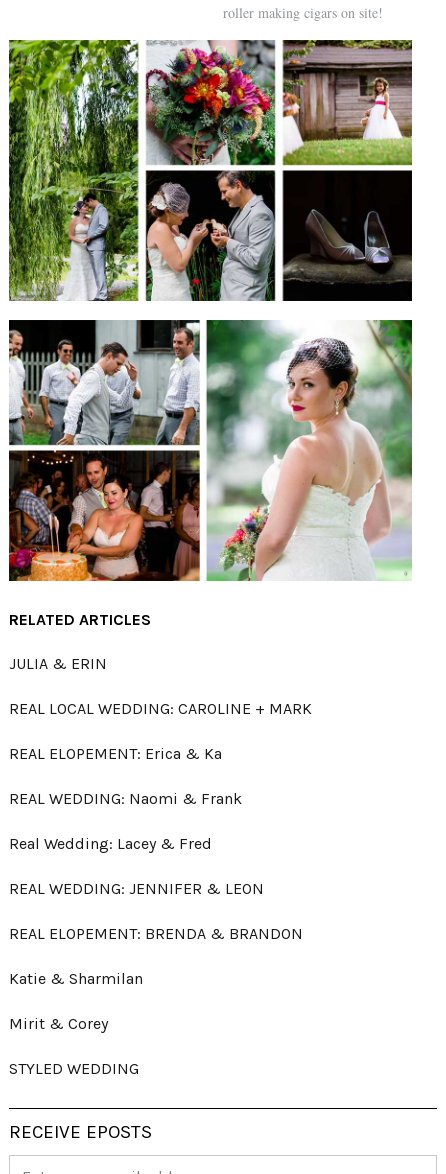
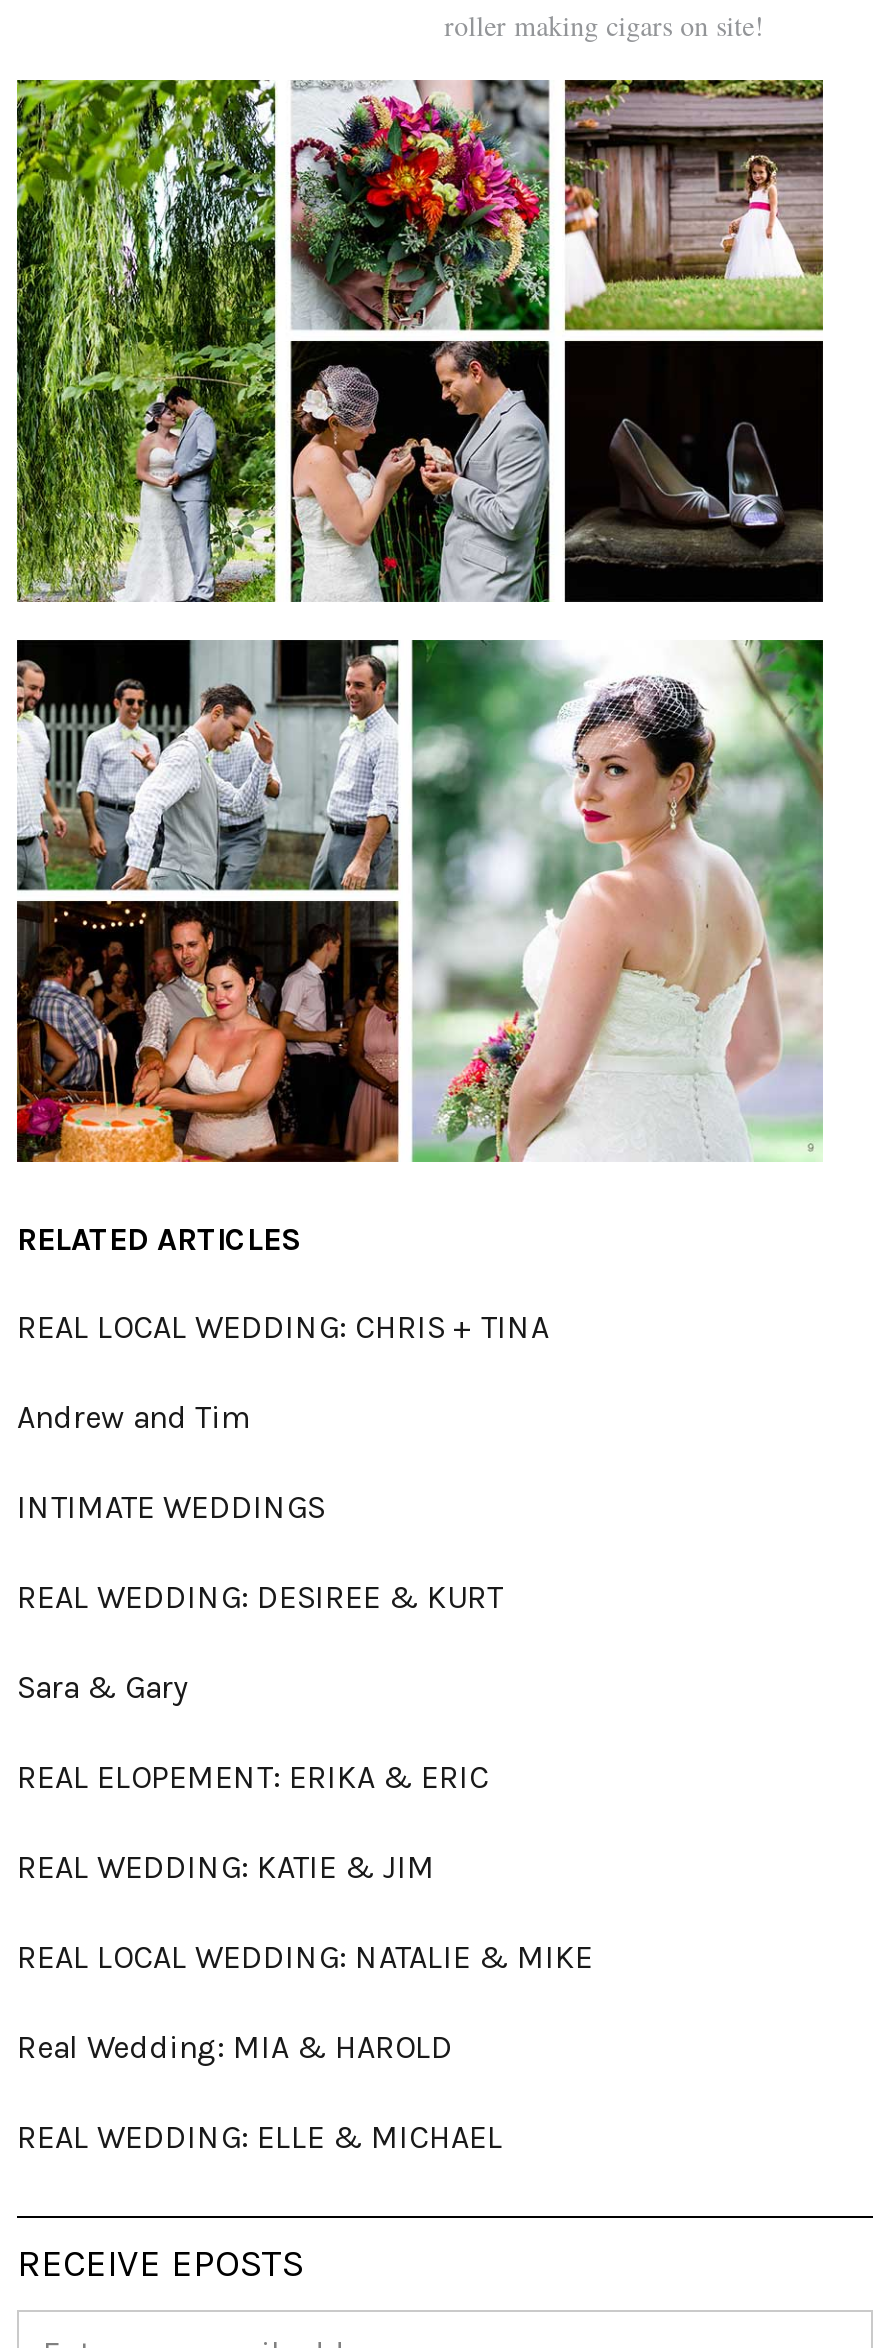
- JULIA & ERIN
+ REAL LOCAL WEDDING: CHRIS + TINA

- REAL LOCAL WEDDING: CAROLINE + MARK
+ Andrew and Tim

- REAL ELOPEMENT: Erica & Ka
+ INTIMATE WEDDINGS

- REAL WEDDING: Naomi & Frank
+ REAL WEDDING: DESIREE & KURT

- Real Wedding: Lacey & Fred
+ Sara & Gary

- REAL WEDDING: JENNIFER & LEON
+ REAL ELOPEMENT: ERIKA & ERIC

- REAL ELOPEMENT: BRENDA & BRANDON
+ REAL WEDDING: KATIE & JIM

- Katie & Sharmilan
+ REAL LOCAL WEDDING: NATALIE & MIKE

- Mirit & Corey
+ Real Wedding: MIA & HAROLD

- STYLED WEDDING
+ REAL WEDDING: ELLE & MICHAEL
